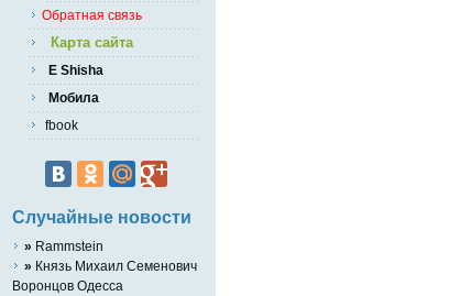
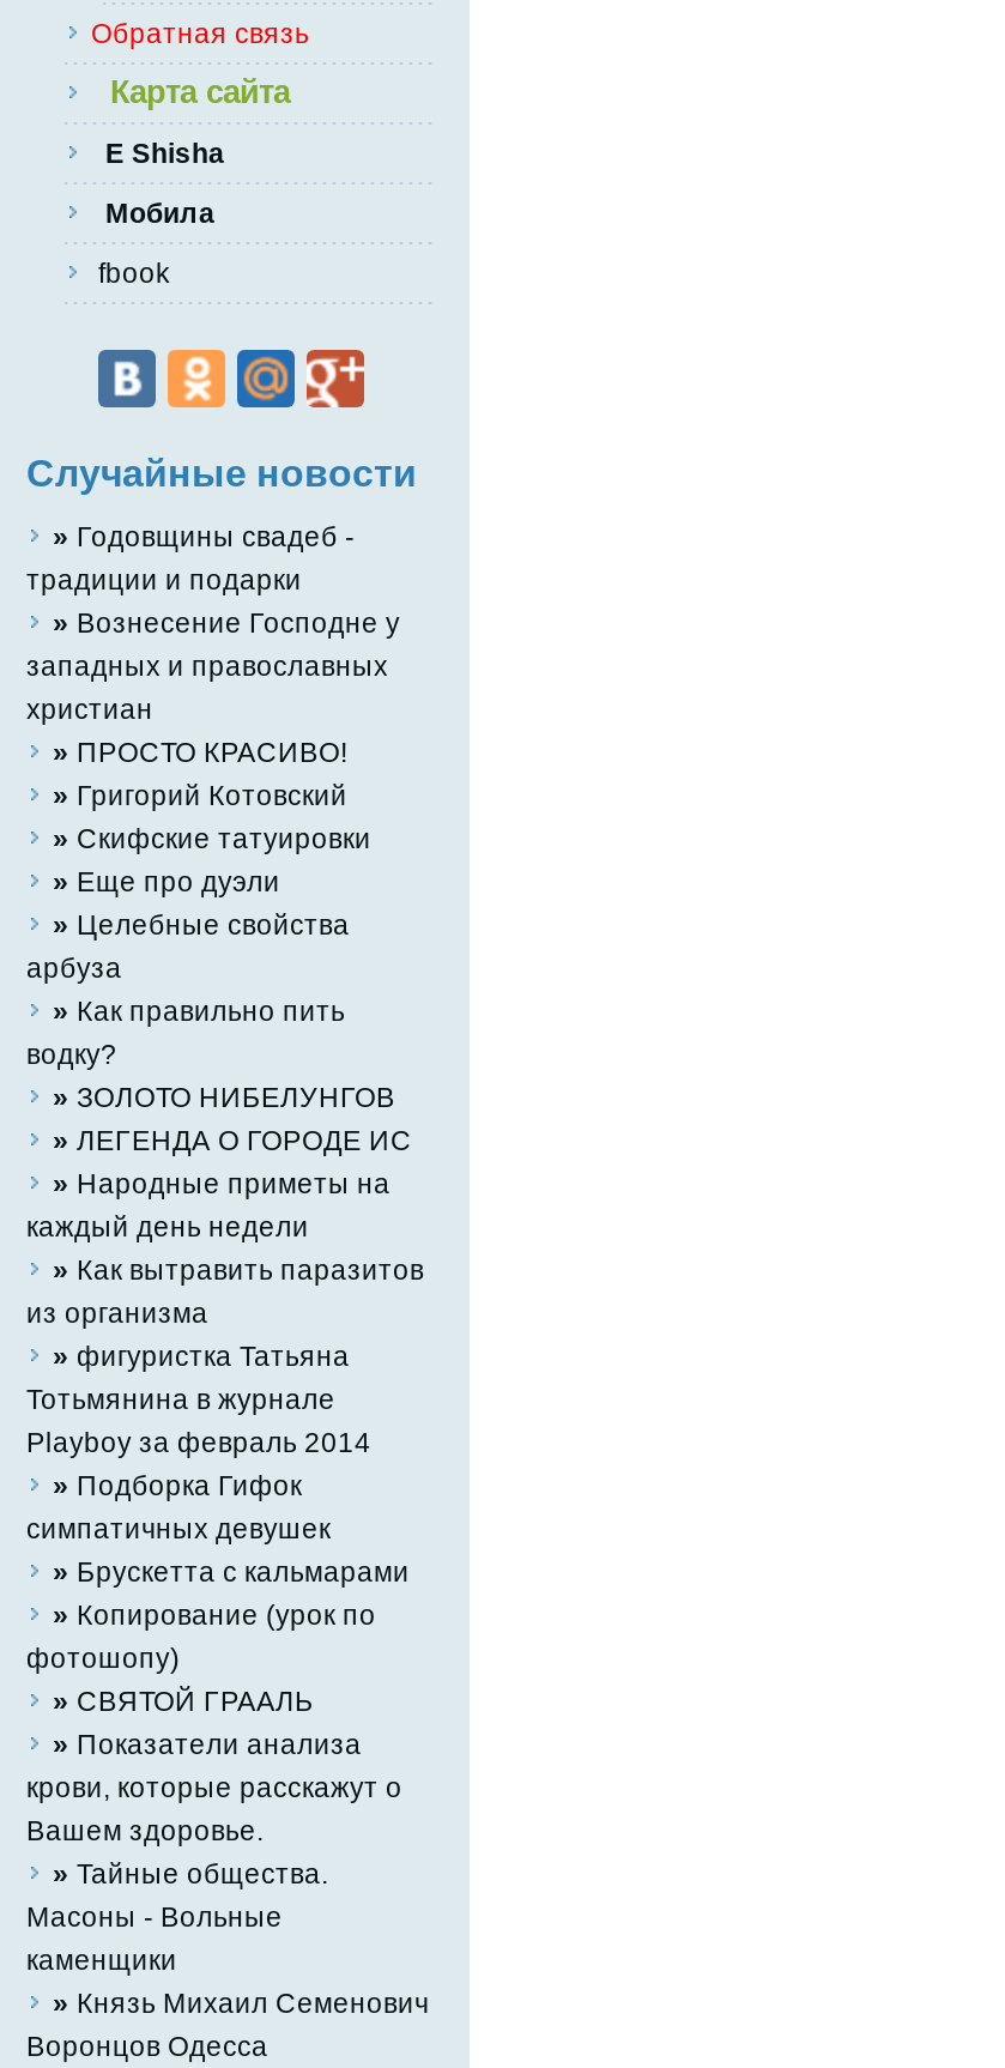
- » Rammstein
+ » Годовщины свадеб -
+ традиции и подарки
+ » Вознесение Господне у
+ западных и православных
+ христиан
+ » ПРОСТО КРАСИВО!
+ » Григорий Котовский
+ » Скифские татуировки
+ » Eще про дуэли
+ » Целебные свойства
+ арбуза
+ » Как правильно пить
+ водку?
+ » ЗОЛОТО НИБЕЛУНГОВ
+ » ЛЕГЕНДА О ГОРОДЕ ИС
+ » Народные приметы на
+ каждый день недели
+ » Как вытравить паразитов
+ из организма
+ » фигуристка Татьяна
+ Тотьмянина в журнале
+ Playboy за февраль 2014
+ » Подборка Гифок
+ симпатичных девушек
+ » Брускетта с кальмарами
+ » Копирование (урок по
+ фотошопу)
+ » СВЯТОЙ ГРААЛЬ
+ » Показатели анализа
+ крови, которые расскажут о
+ Bашем здоровье.
+ » Тайные общества.
+ Масоны - Вольные
+ каменщики
